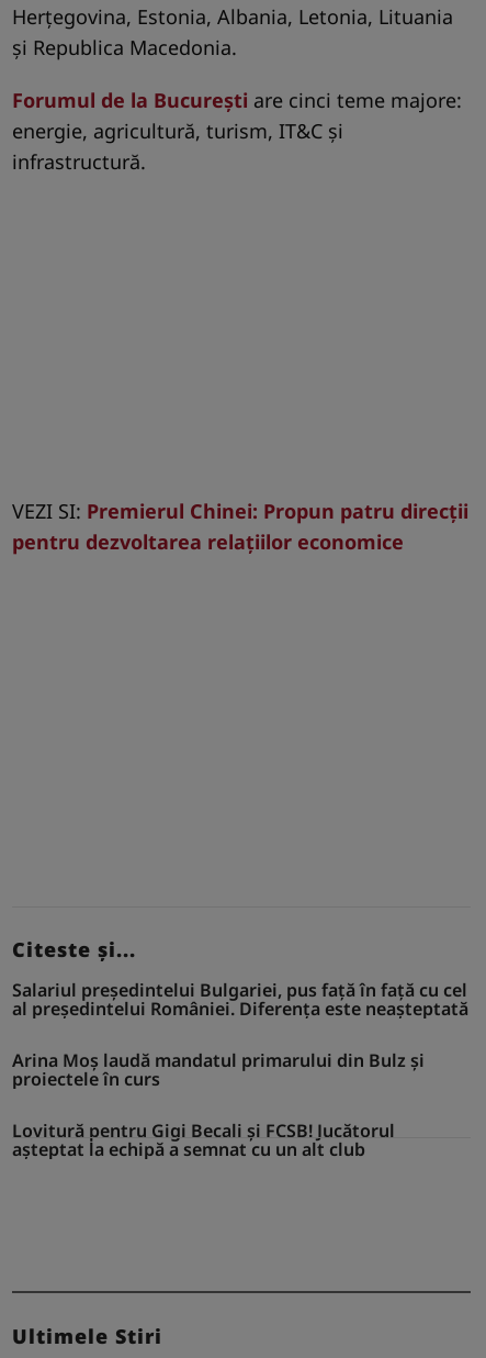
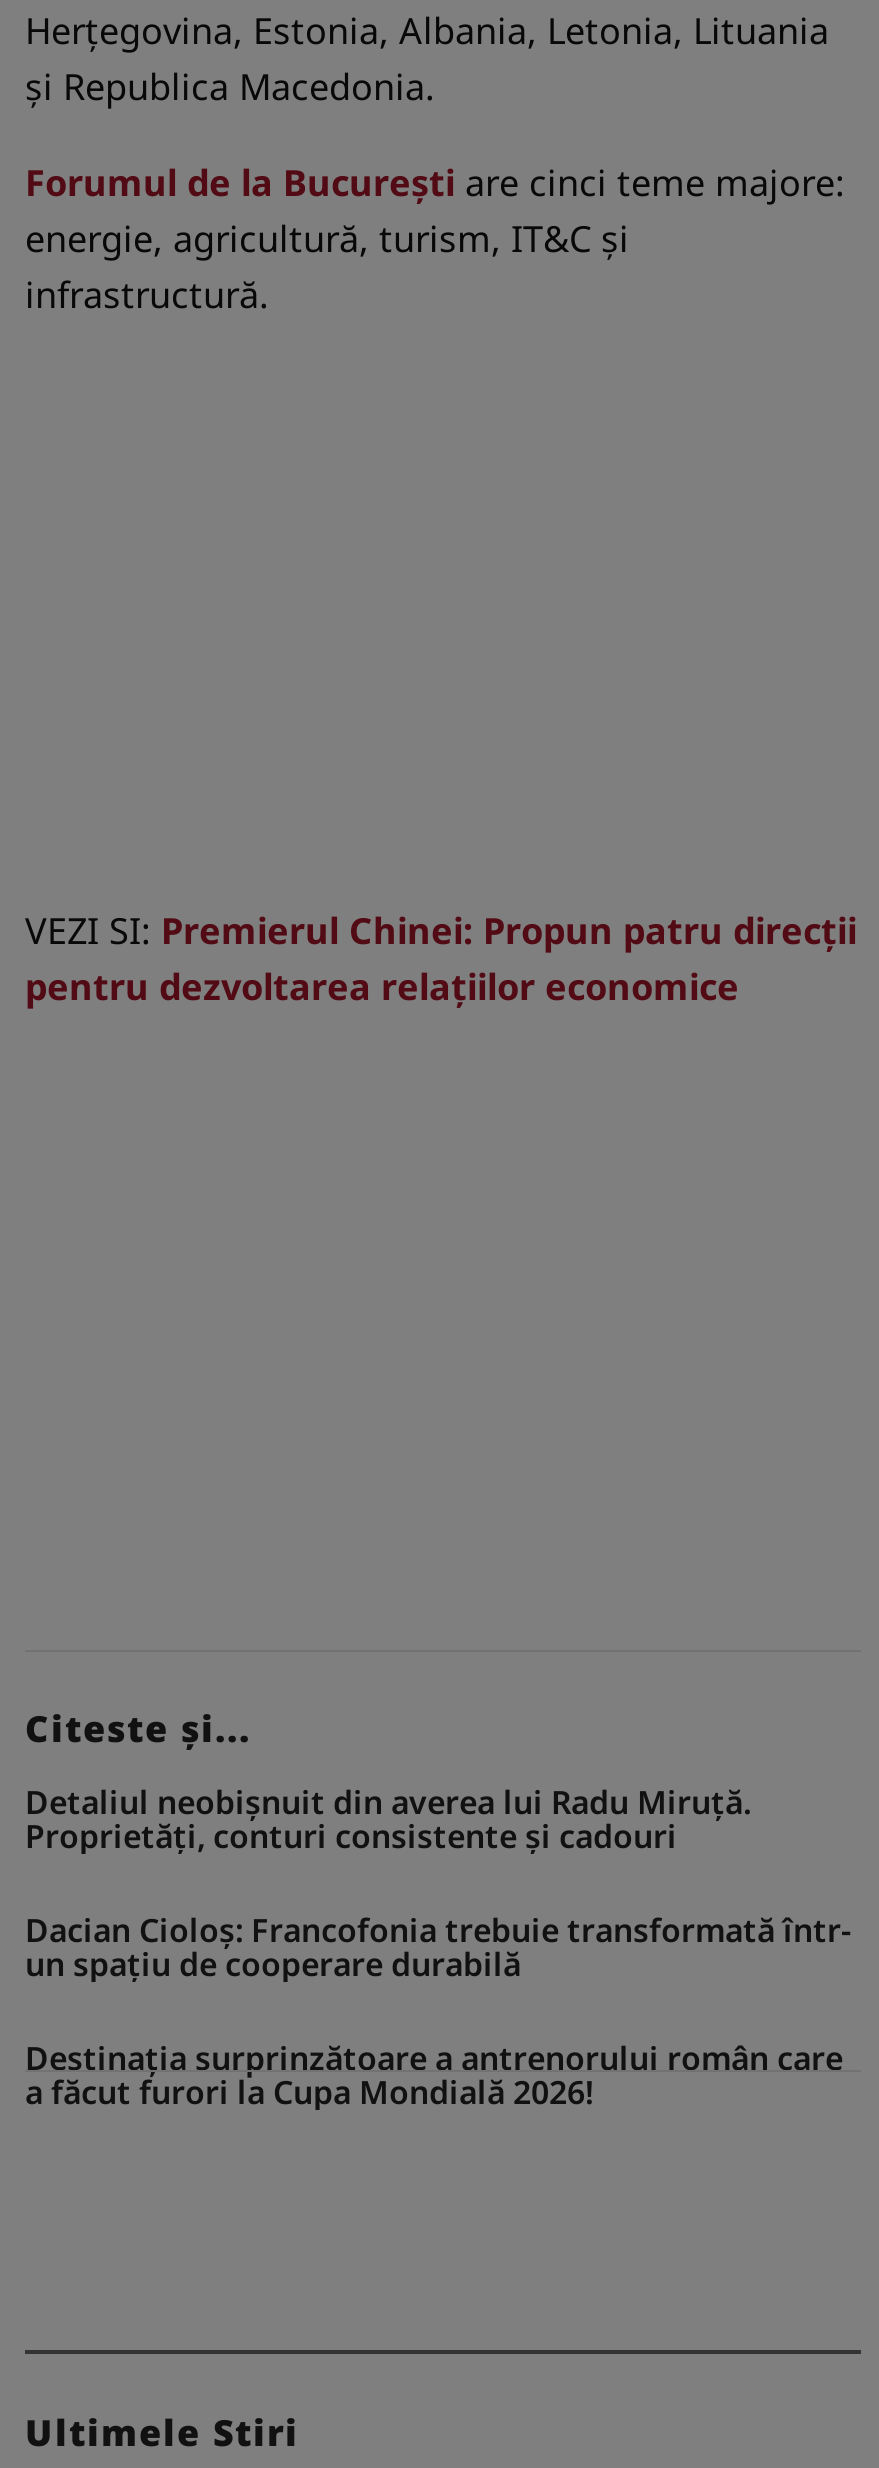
- Salariul președintelui Bulgariei, pus față în față cu cel
- al președintelui României. Diferența este neașteptată
+ Detaliul neobişnuit din averea lui Radu Miruță.
+ Proprietăți, conturi consistente și cadouri

- Arina Moș laudă mandatul primarului din Bulz și
- proiectele în curs
+ Dacian Cioloș: Francofonia trebuie transformată într-
+ un spațiu de cooperare durabilă

- Lovitură pentru Gigi Becali și FCSB! Jucătorul
- așteptat la echipă a semnat cu un alt club
+ Destinația surprinzătoare a antrenorului român care
+ a făcut furori la Cupa Mondială 2026!
